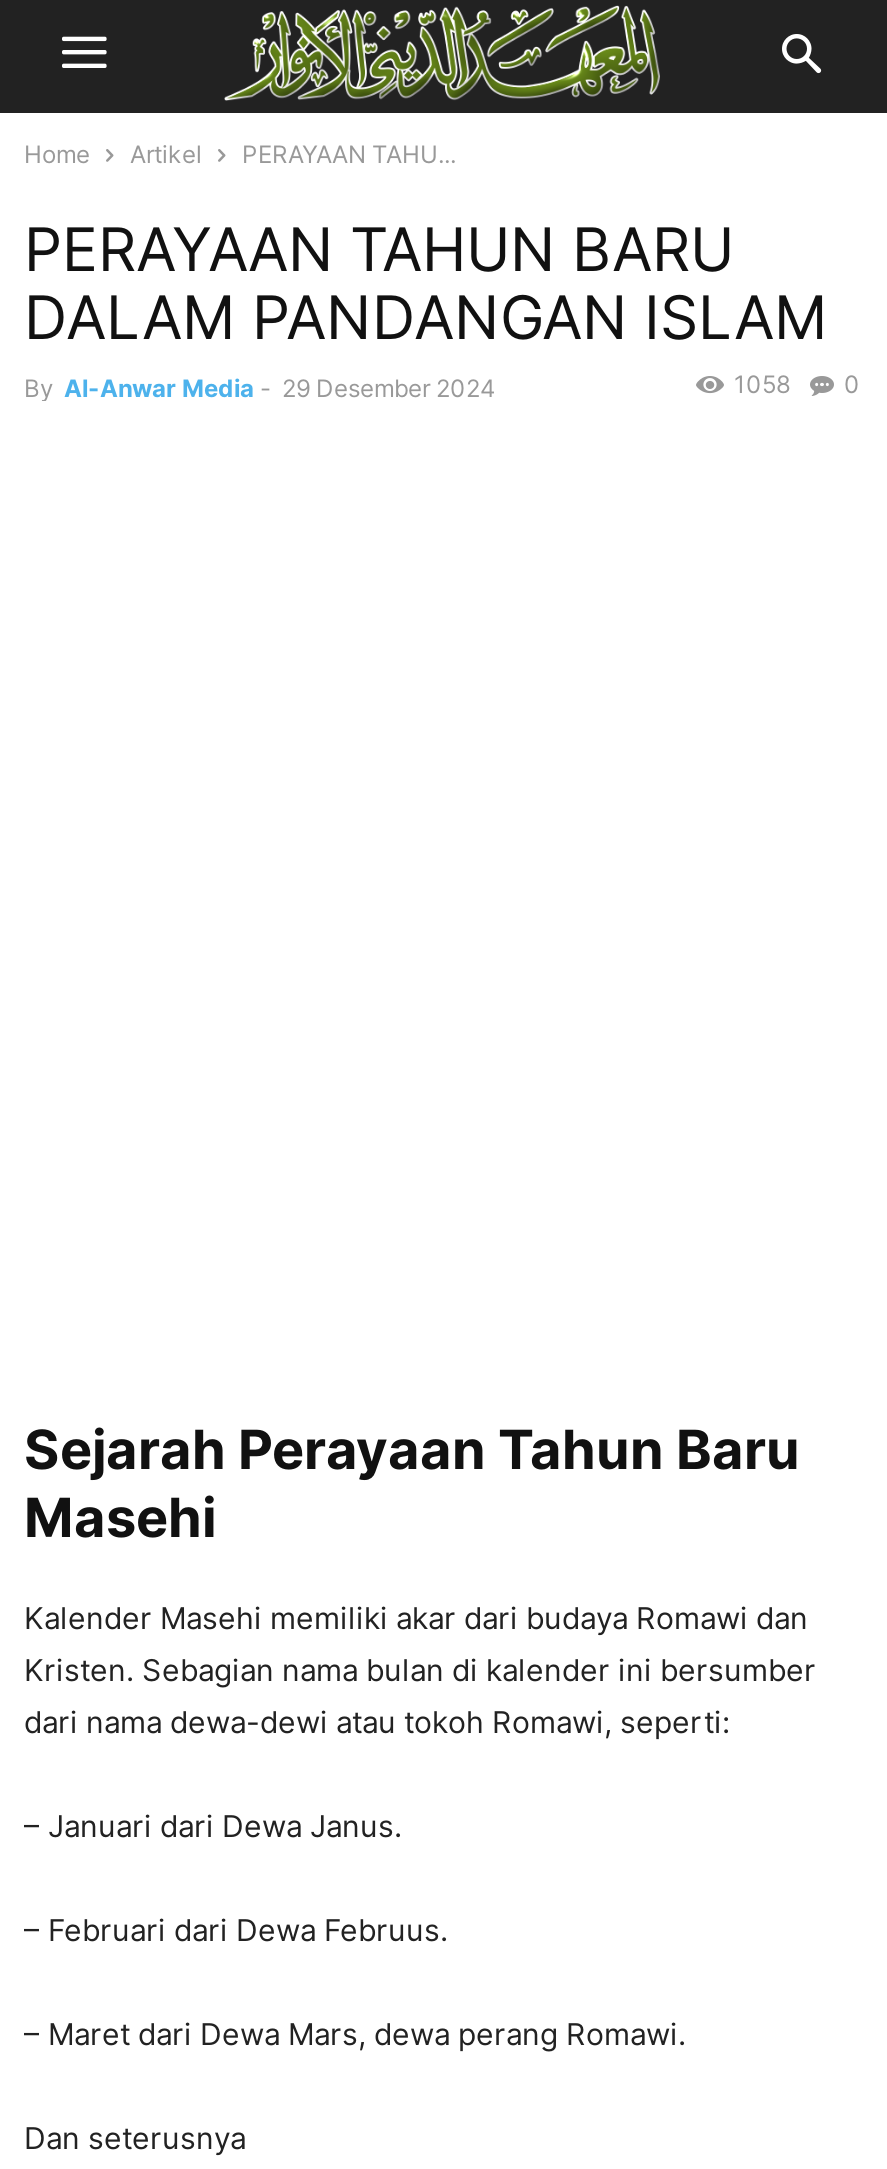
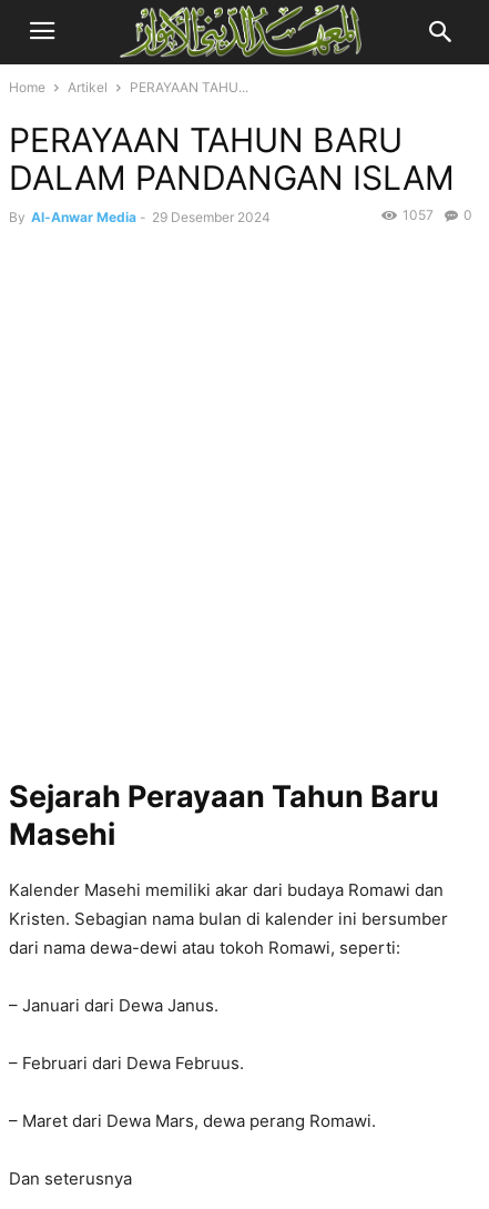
- 1058 0
+ 1057 0
